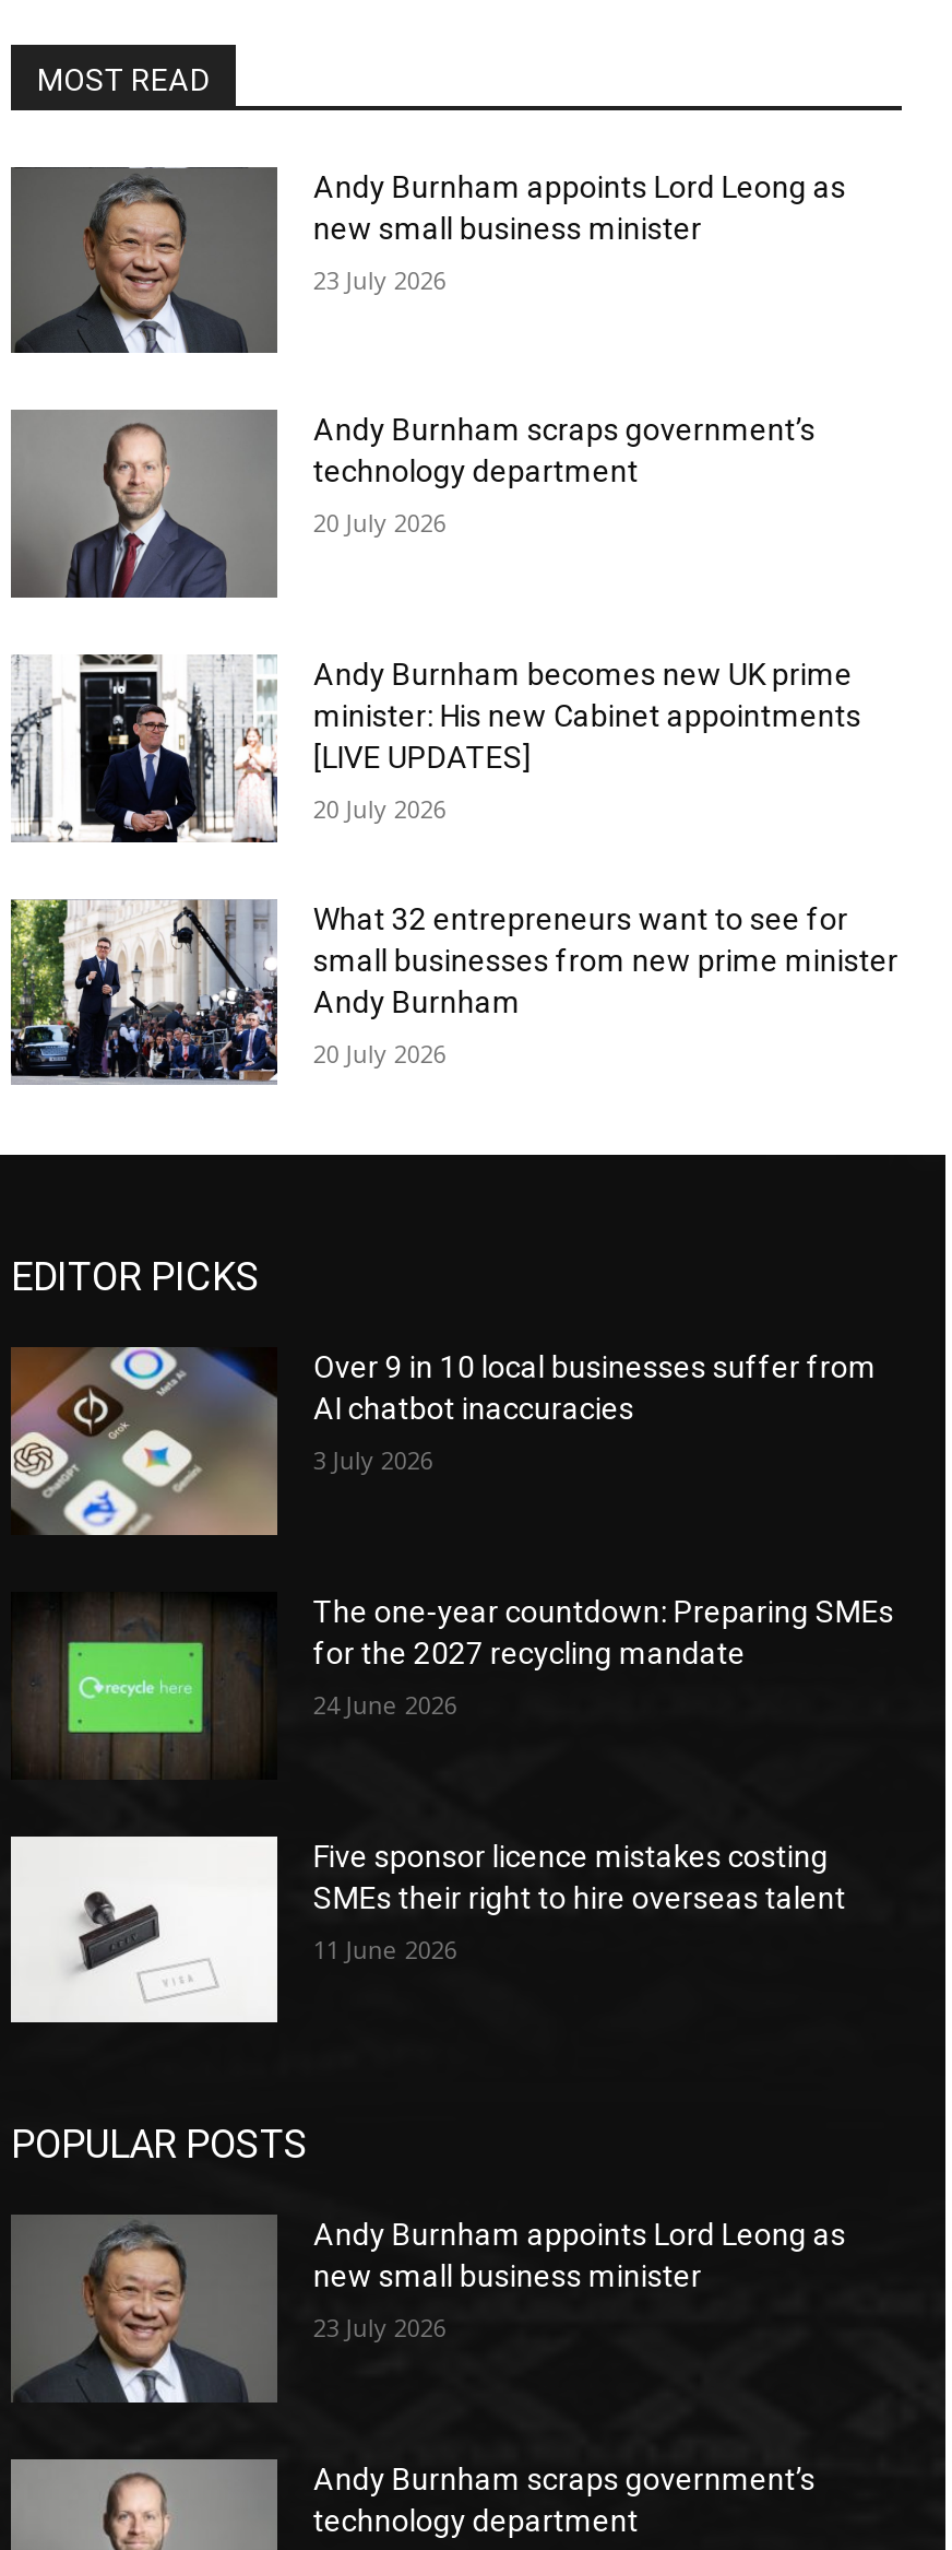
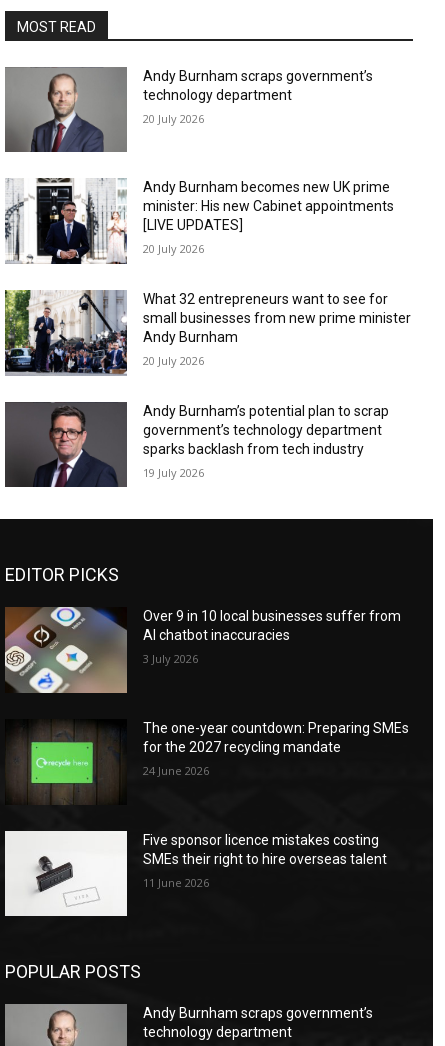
- [image]
- Andy Burnham appoints Lord Leong as
- new small business minister
- 23 July 2026

+ [image]
+ Andy Burnham’s potential plan to scrap
+ government’s technology department
+ sparks backlash from tech industry
+ 19 July 2026

- [image]
- Andy Burnham appoints Lord Leong as
- new small business minister
- 23 July 2026
